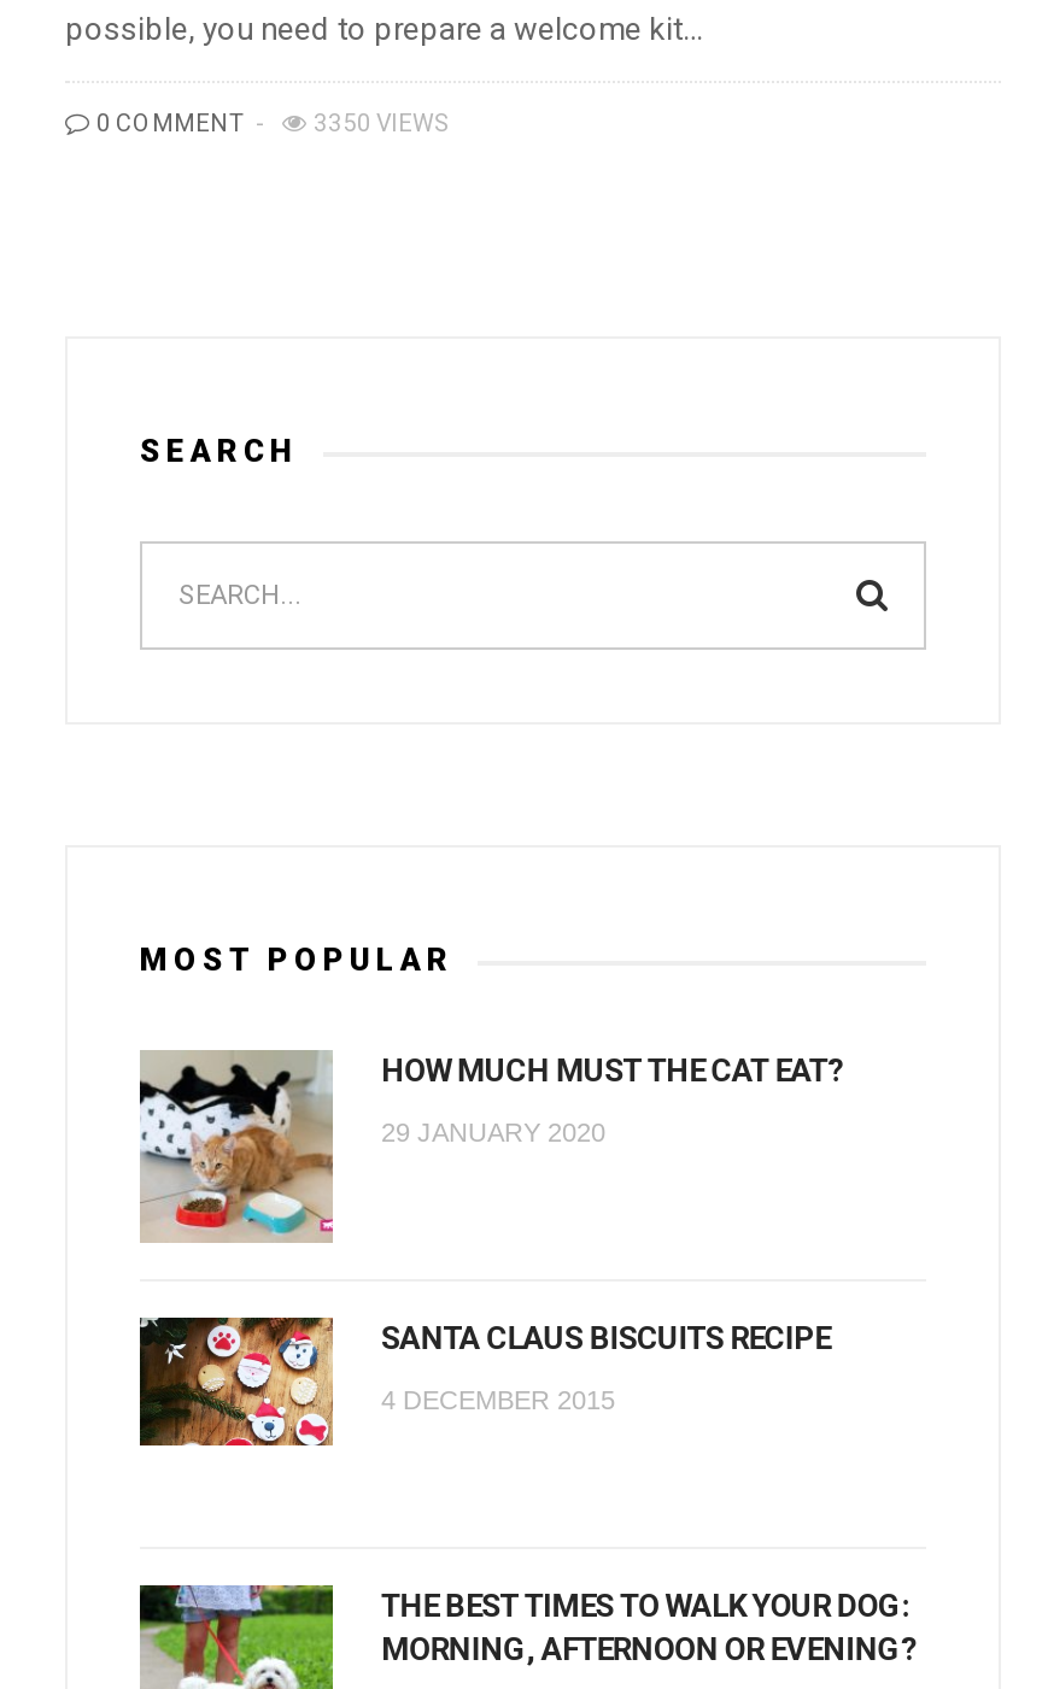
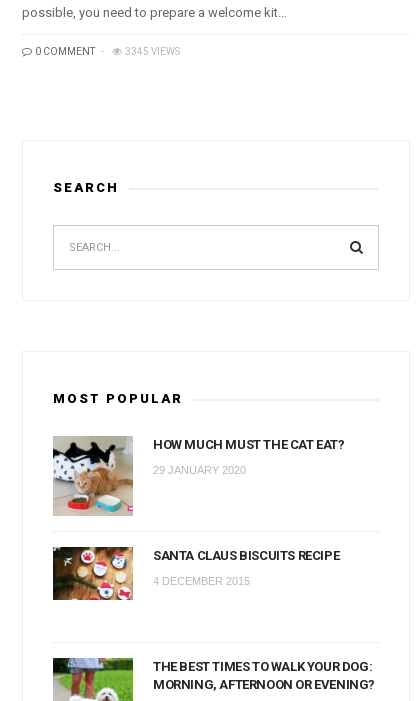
- 3350 VIEWS
+ 3345 VIEWS
